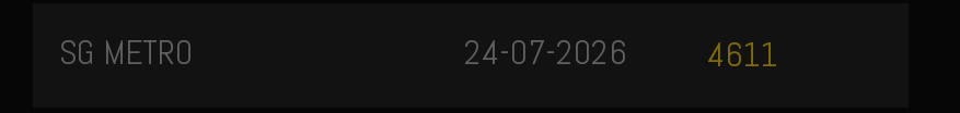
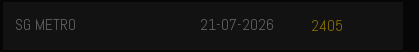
- 24-07-2026
+ 21-07-2026

- 4611
+ 2405
